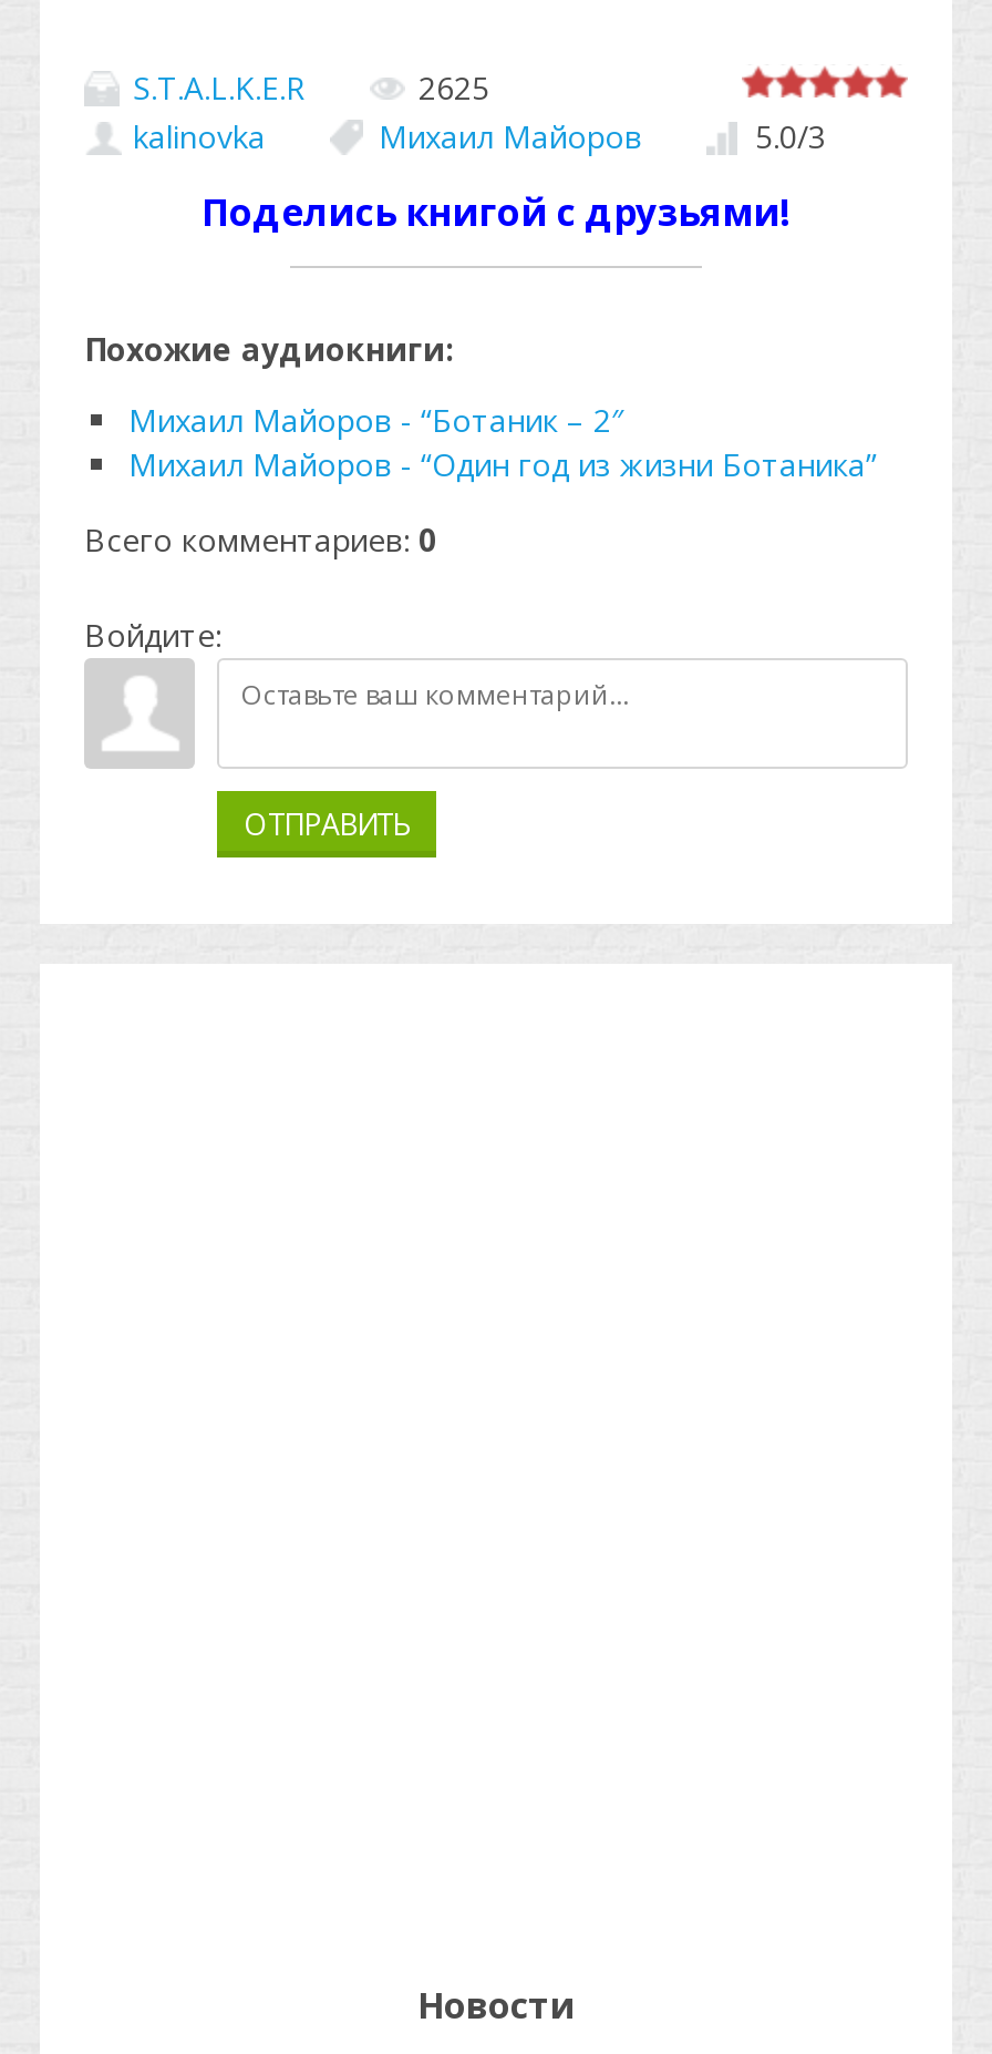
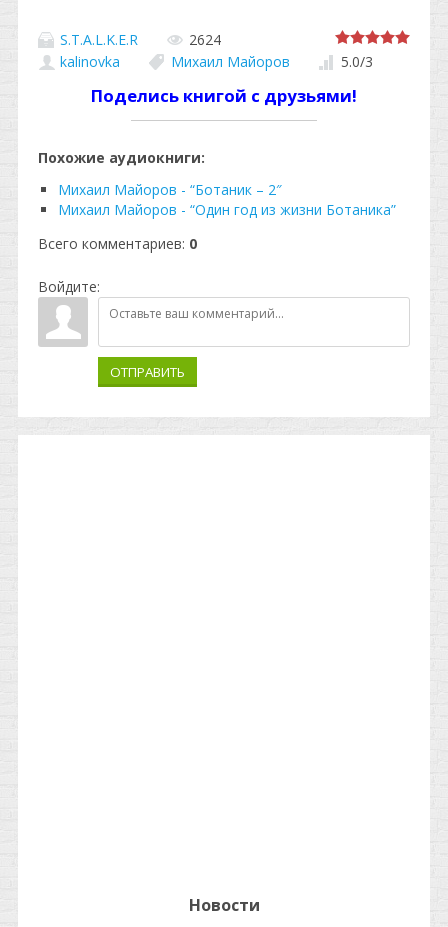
- 2625
+ 2624
